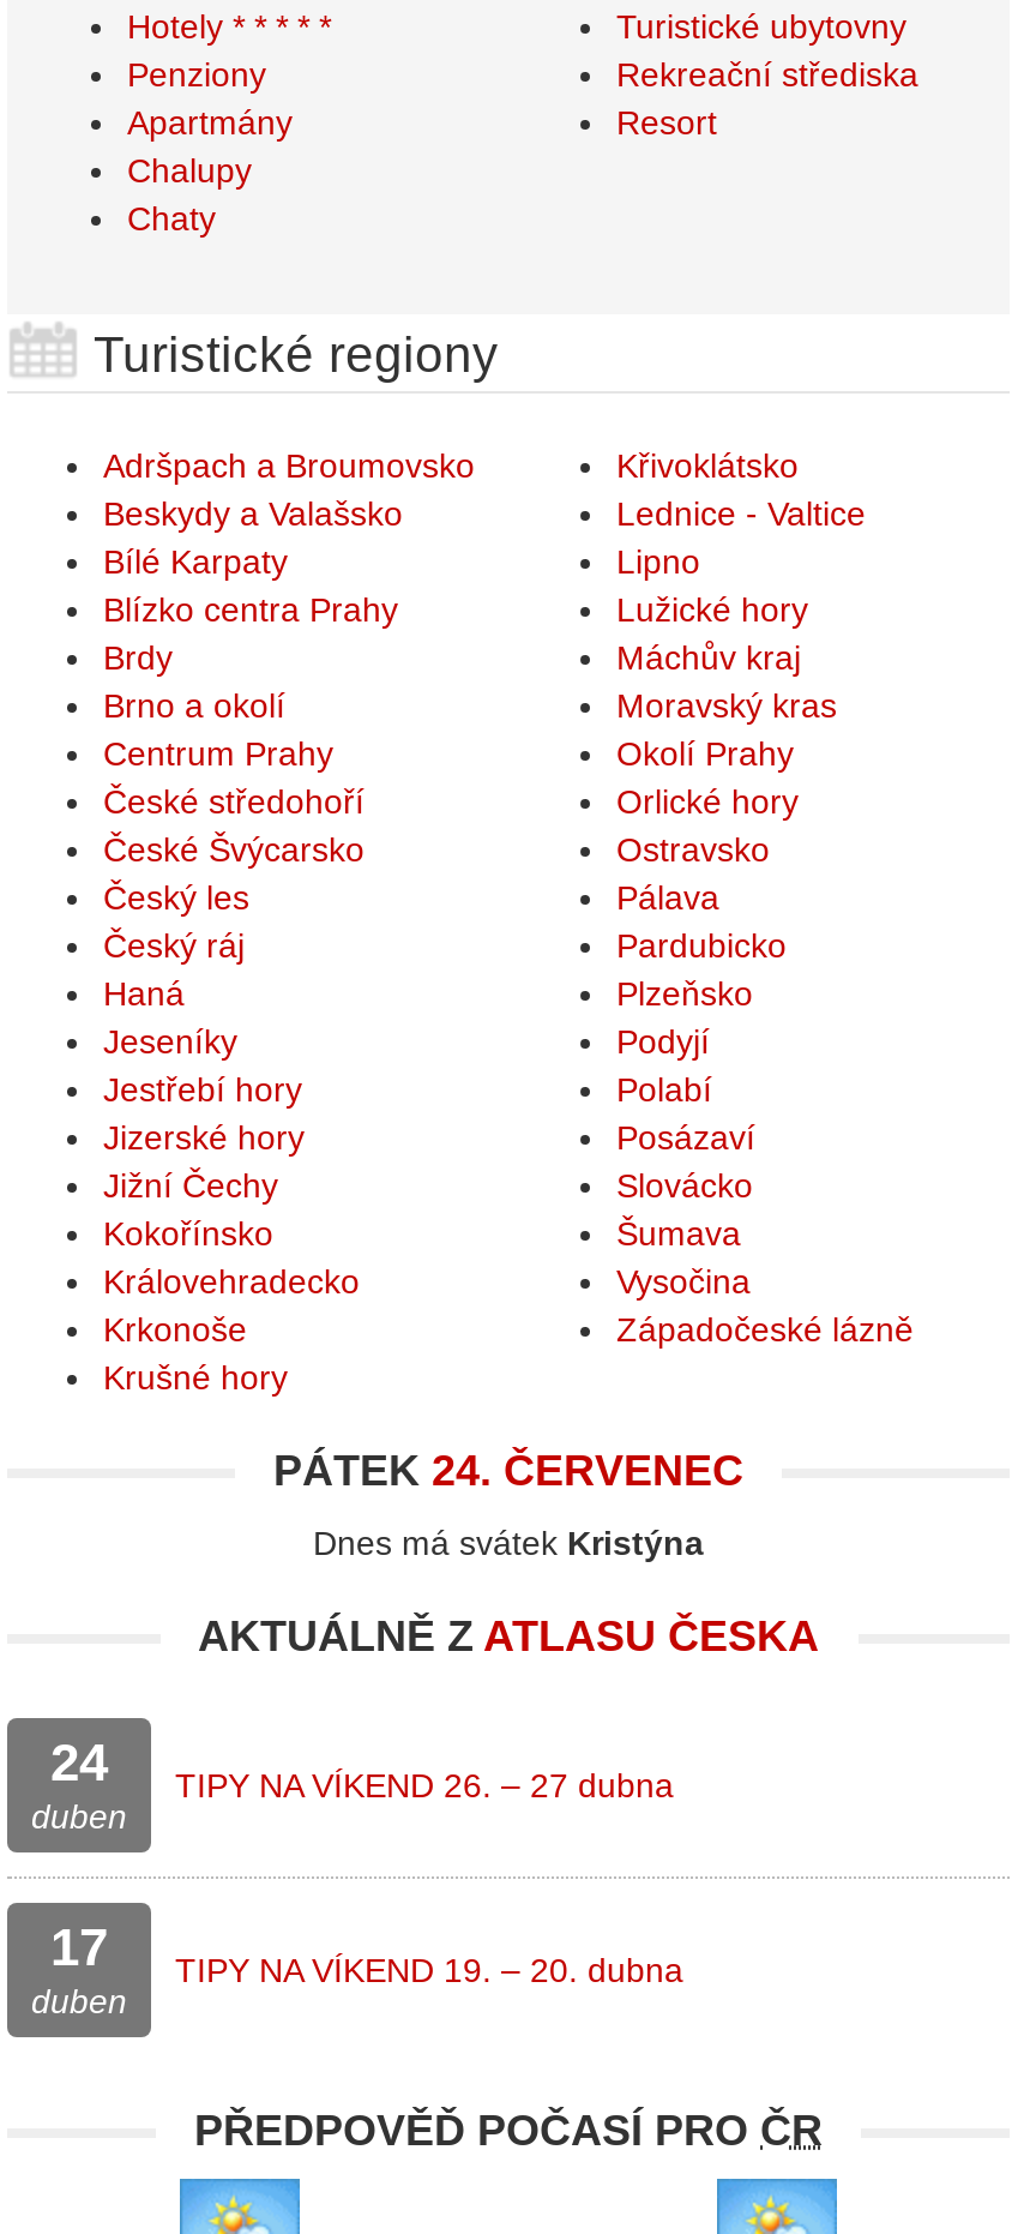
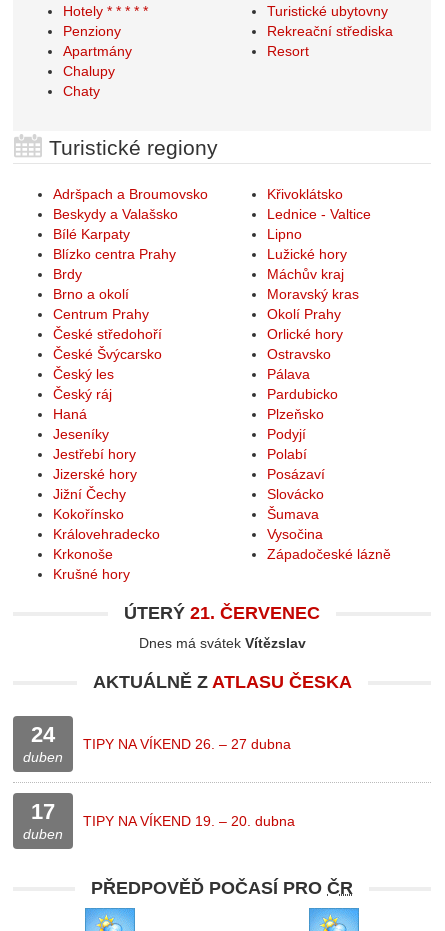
- PÁTEK 24. ČERVENEC
+ ÚTERÝ 21. ČERVENEC

- Dnes má svátek Kristýna
+ Dnes má svátek Vítězslav
